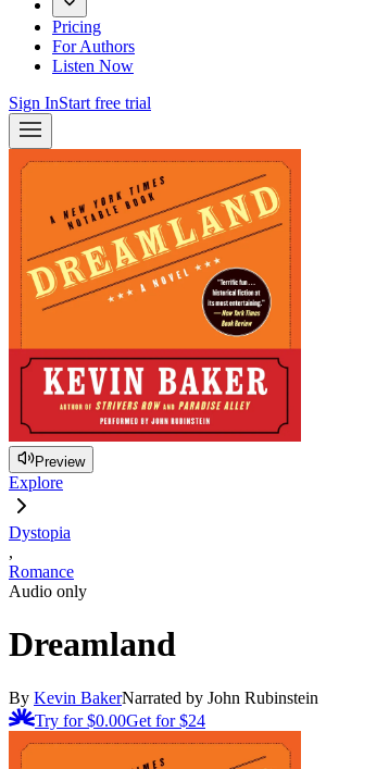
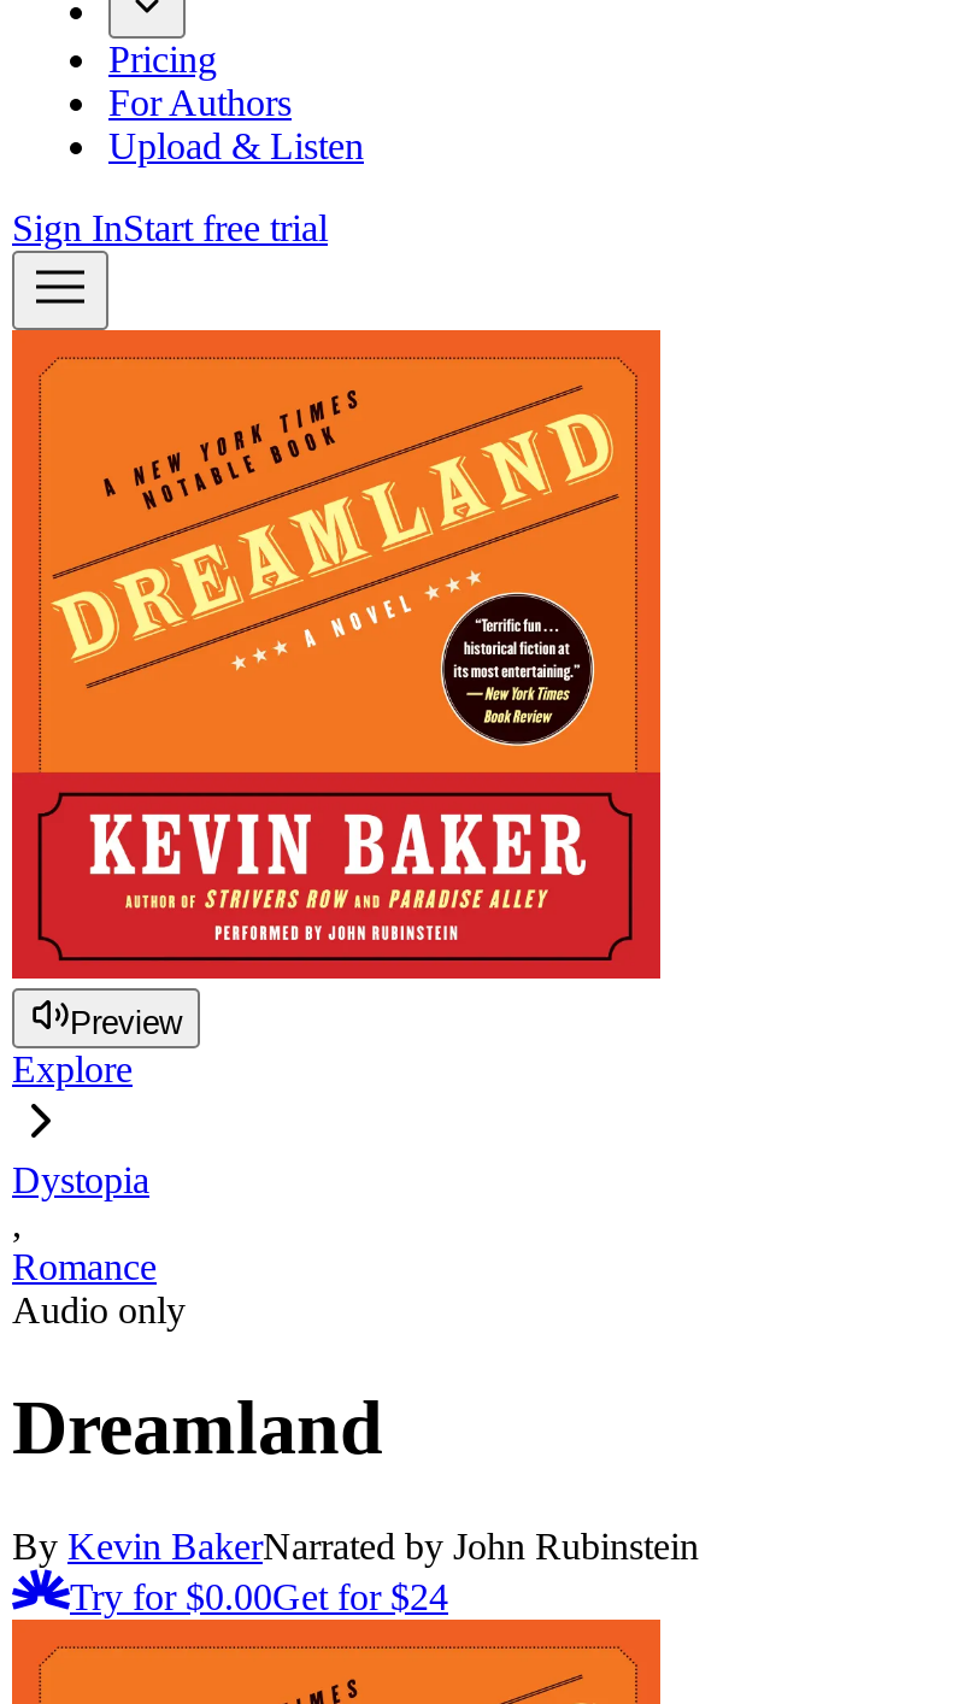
- Listen Now
+ Upload & Listen
